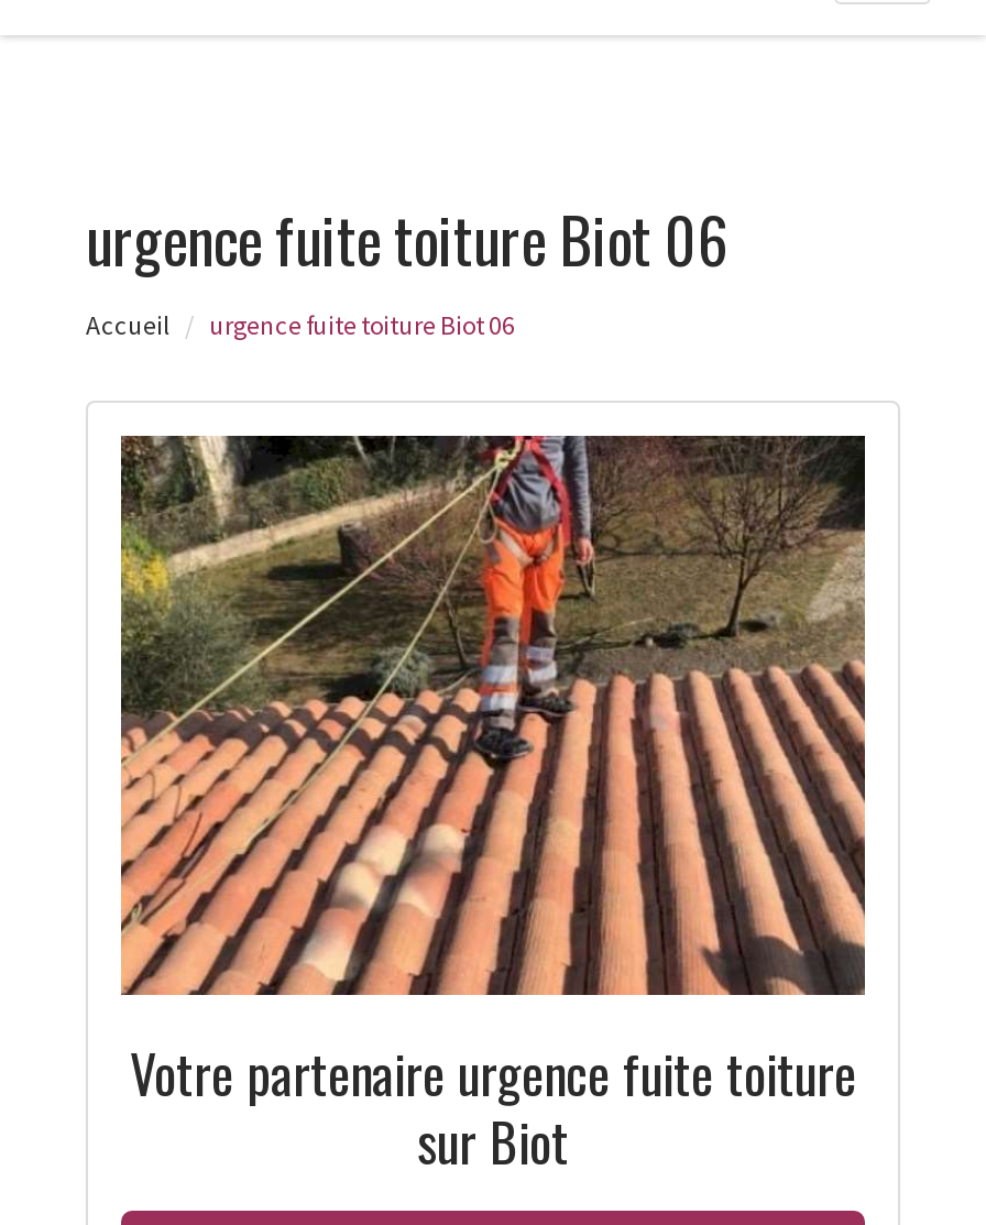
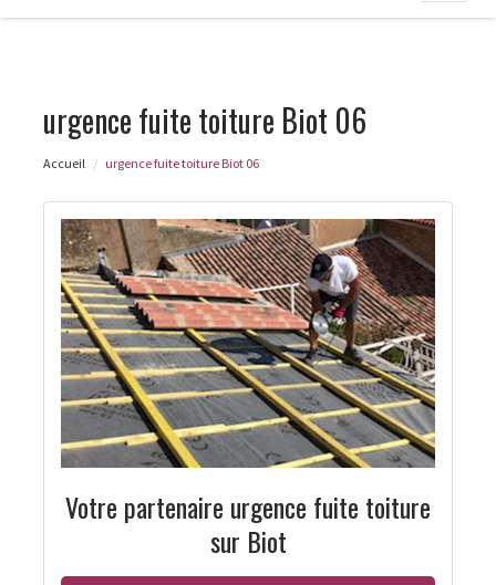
- [image]
+ [image]
